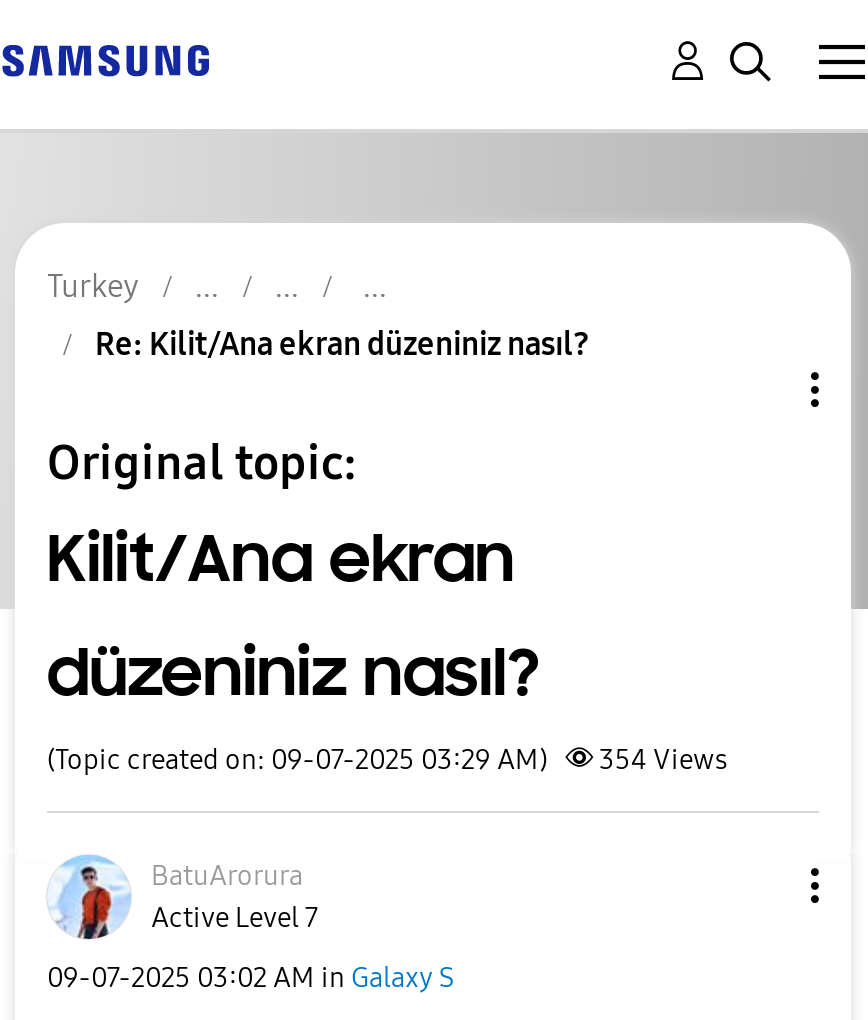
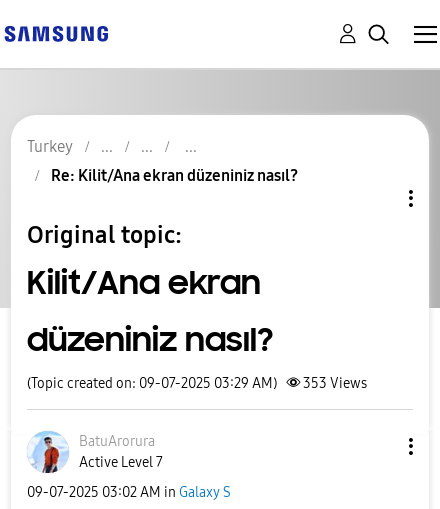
- (Topic created on: 09-07-2025 03:29 AM) 354 Views
+ (Topic created on: 09-07-2025 03:29 AM) 353 Views
